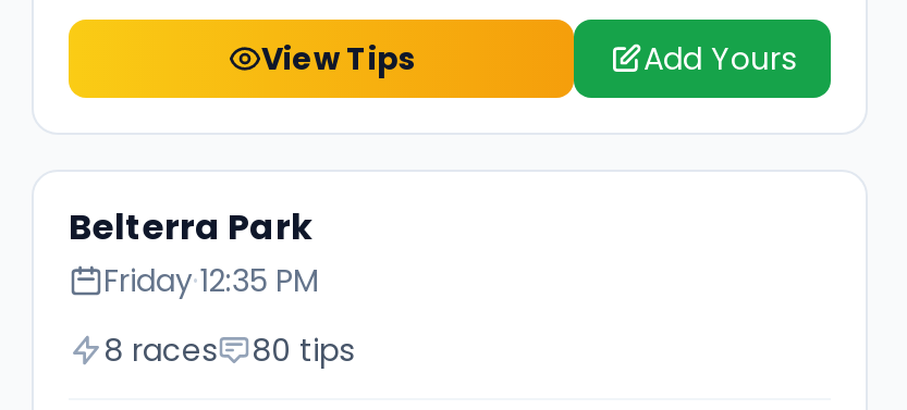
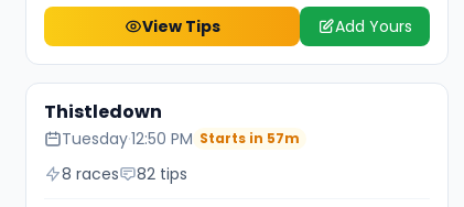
- Belterra Park
- Friday · 12:35 PM
+ Thistledown
+ Tuesday · 12:50 PM Starts in 57m

- 8 races 80 tips
+ 8 races 82 tips
